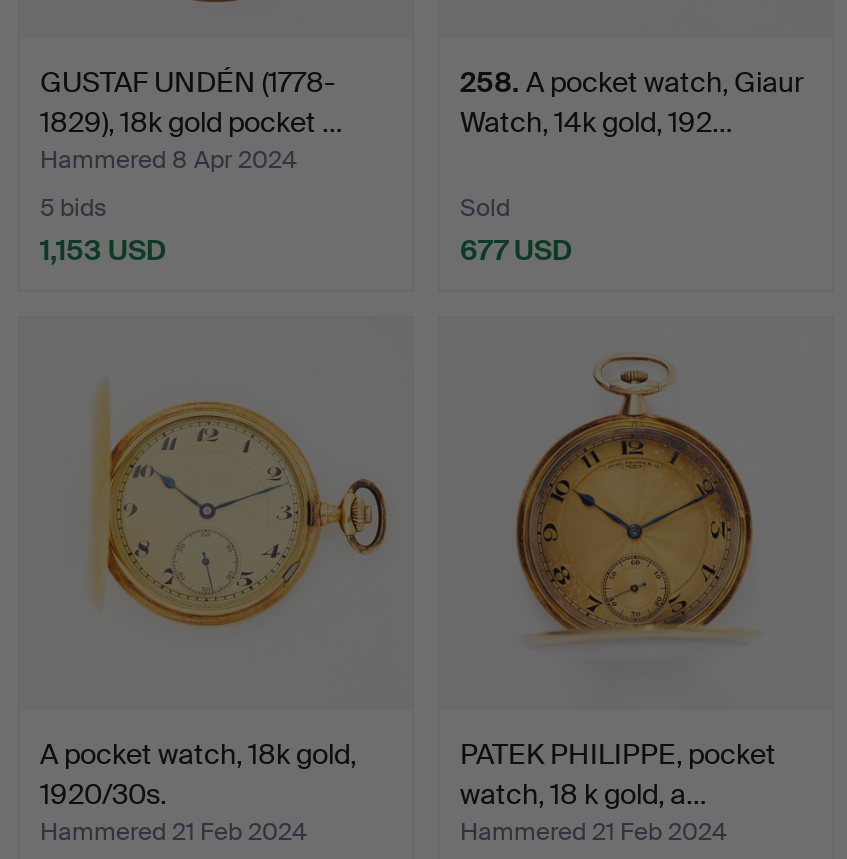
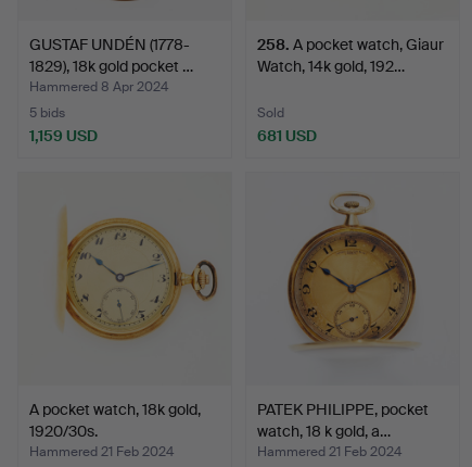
- 1,153 USD
+ 1,159 USD

- 677 USD
+ 681 USD
